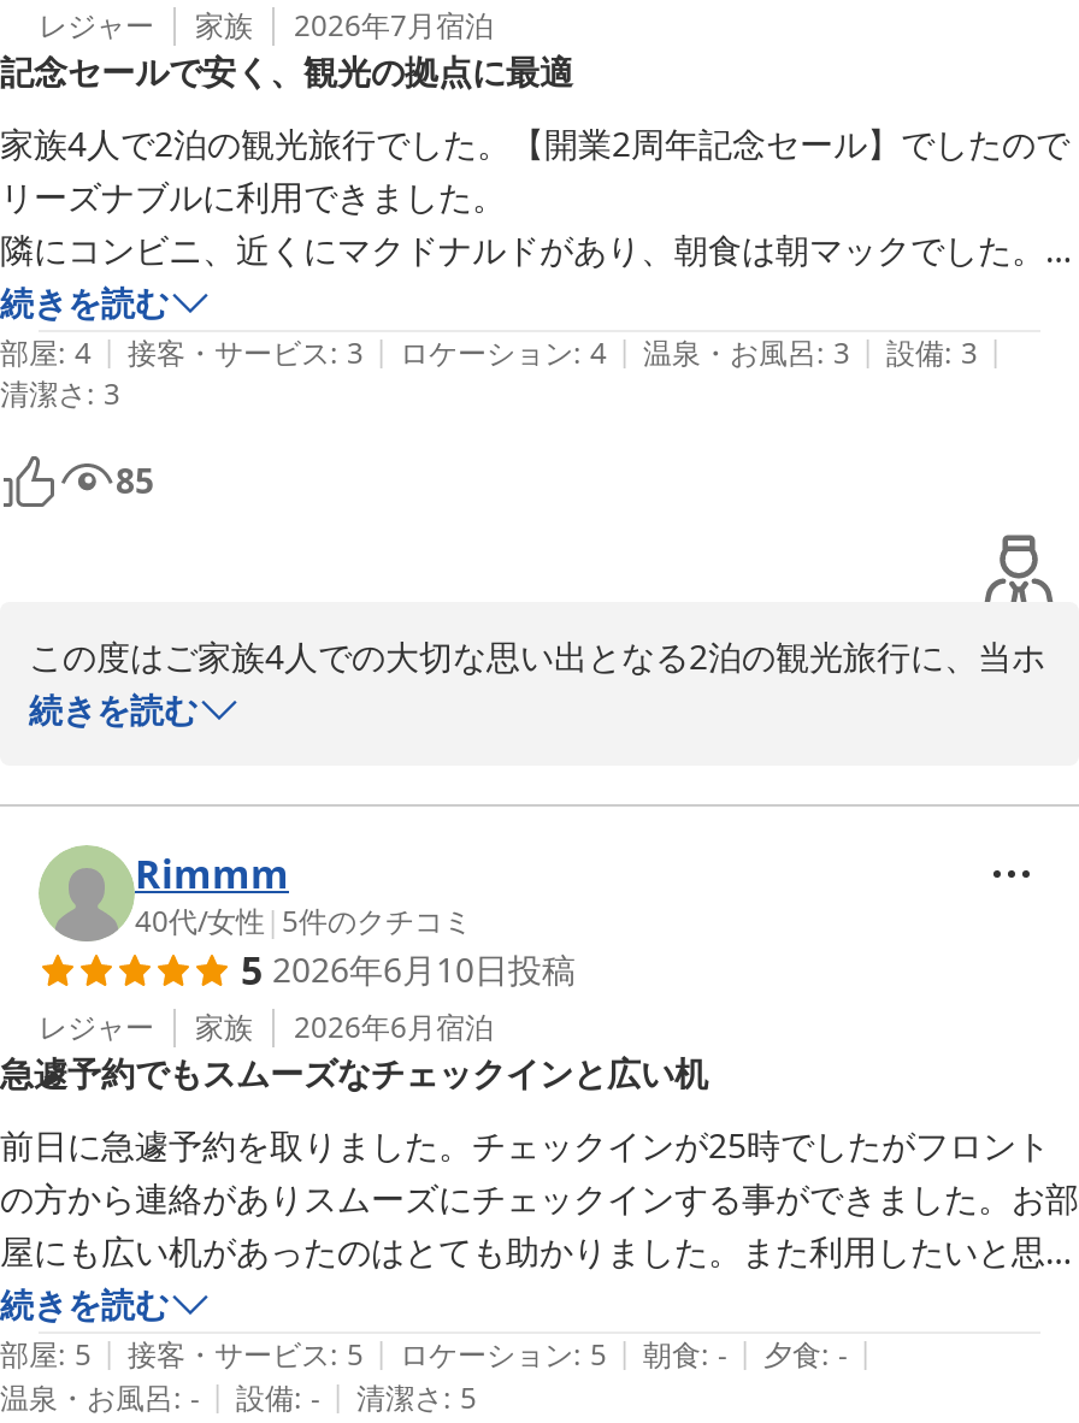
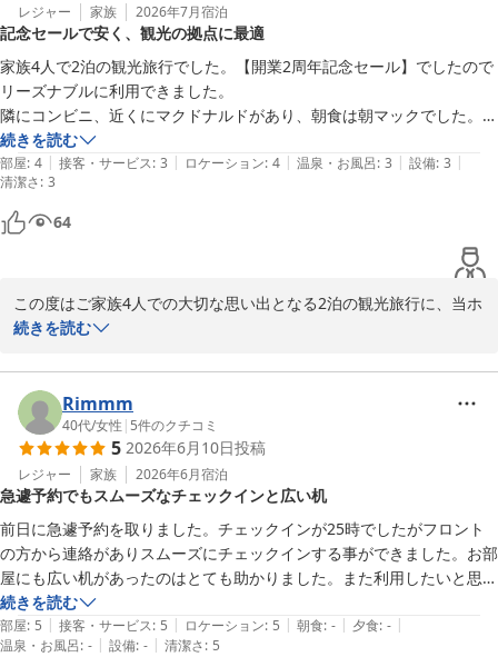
- 85
+ 64
